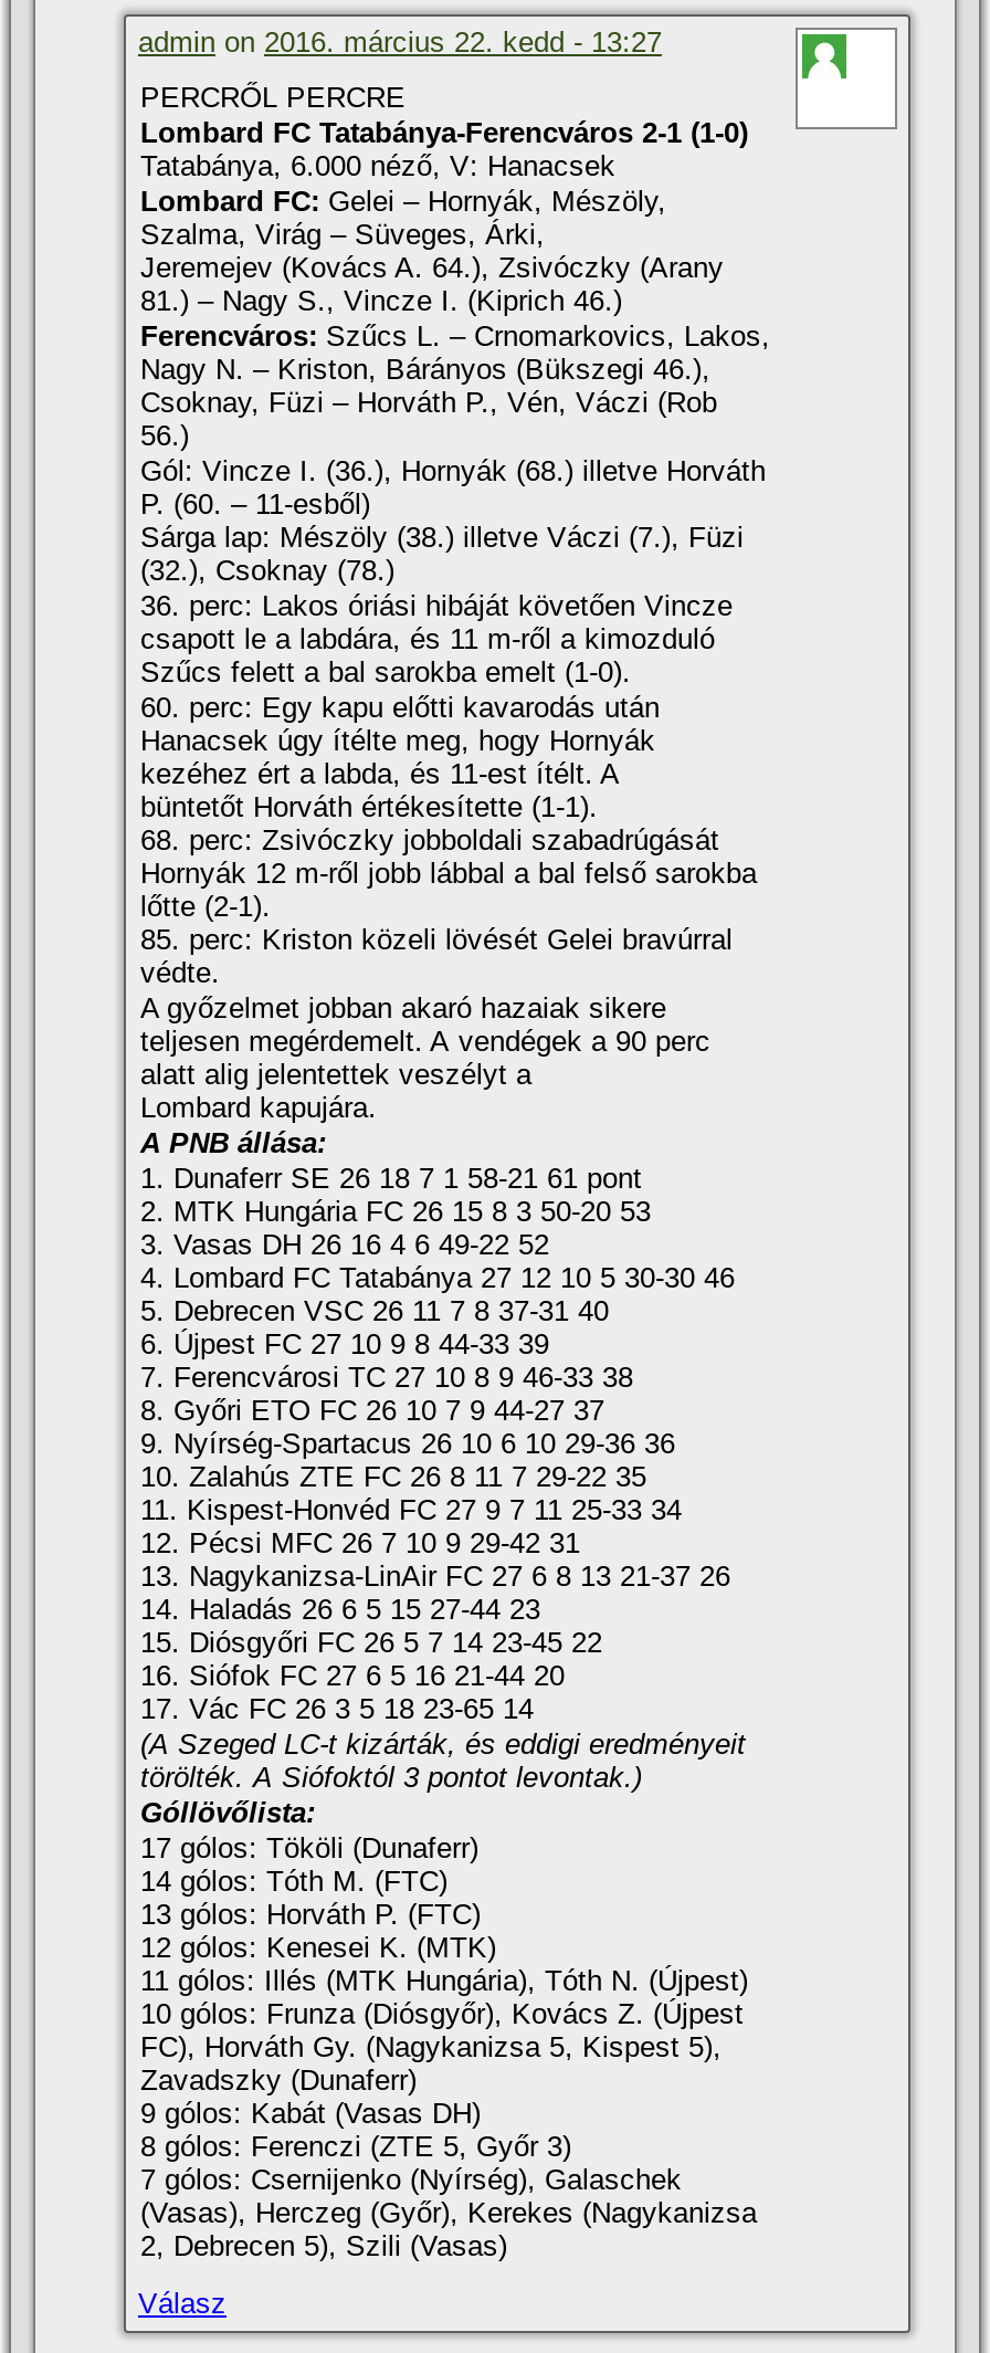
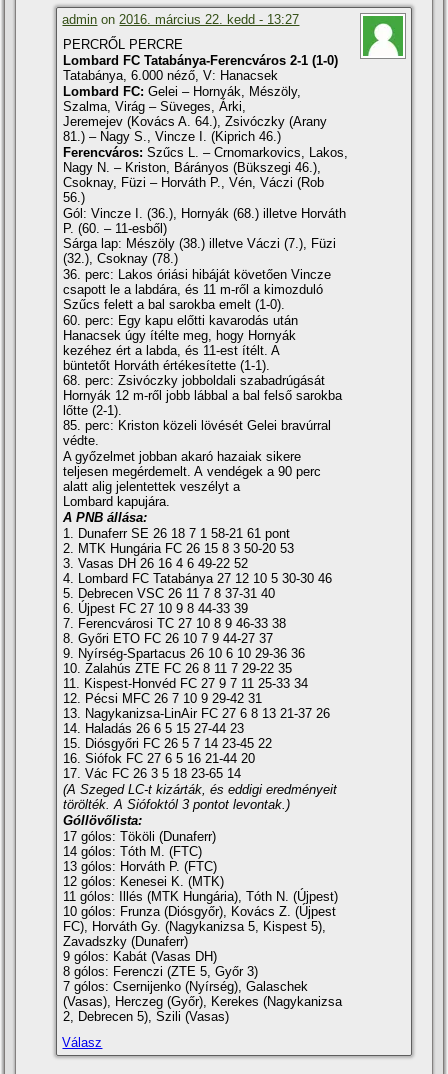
- [image]
+ [image]
